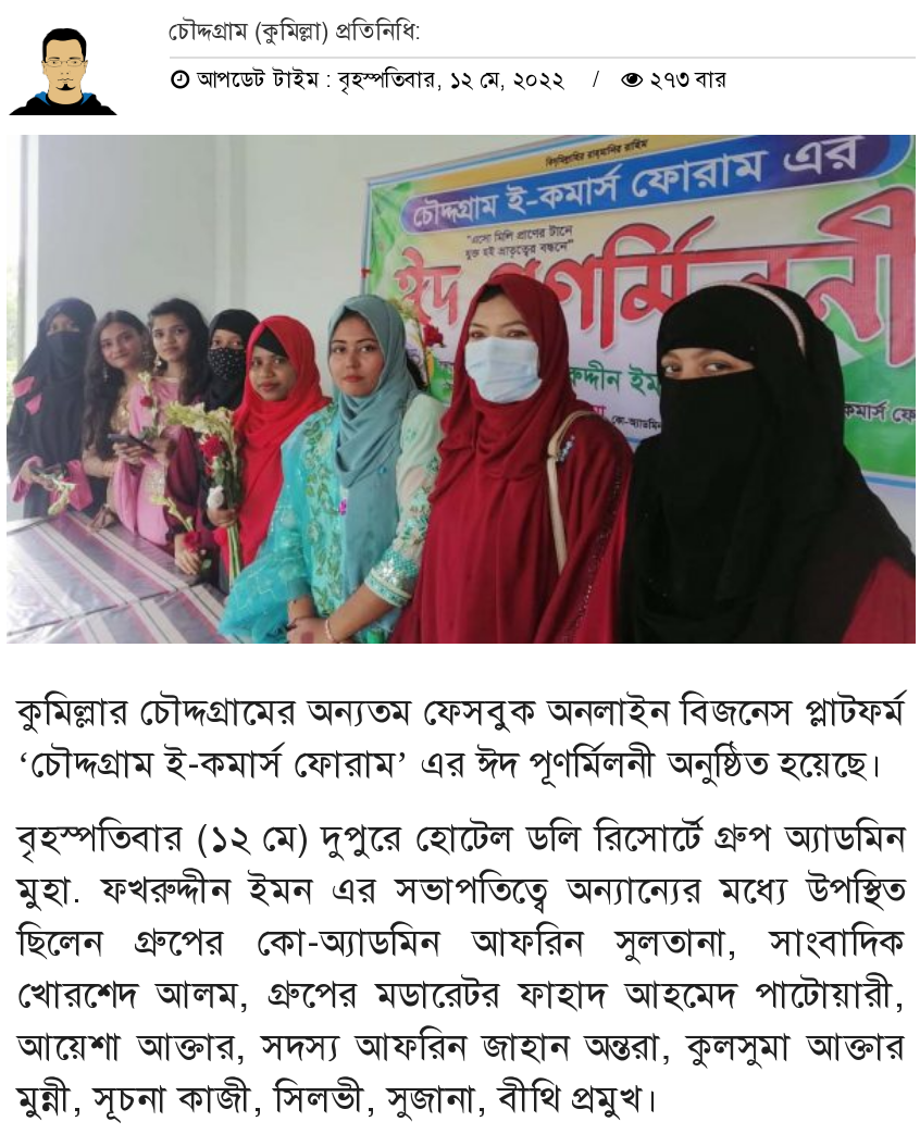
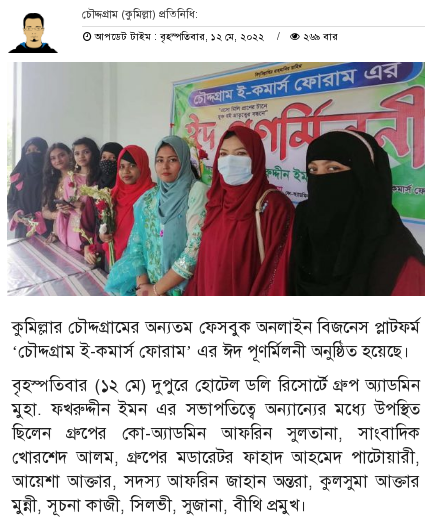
- ২৭৩ বার
+ ২৬৯ বার
